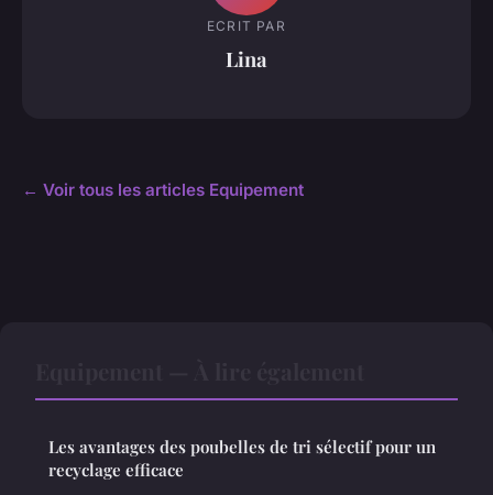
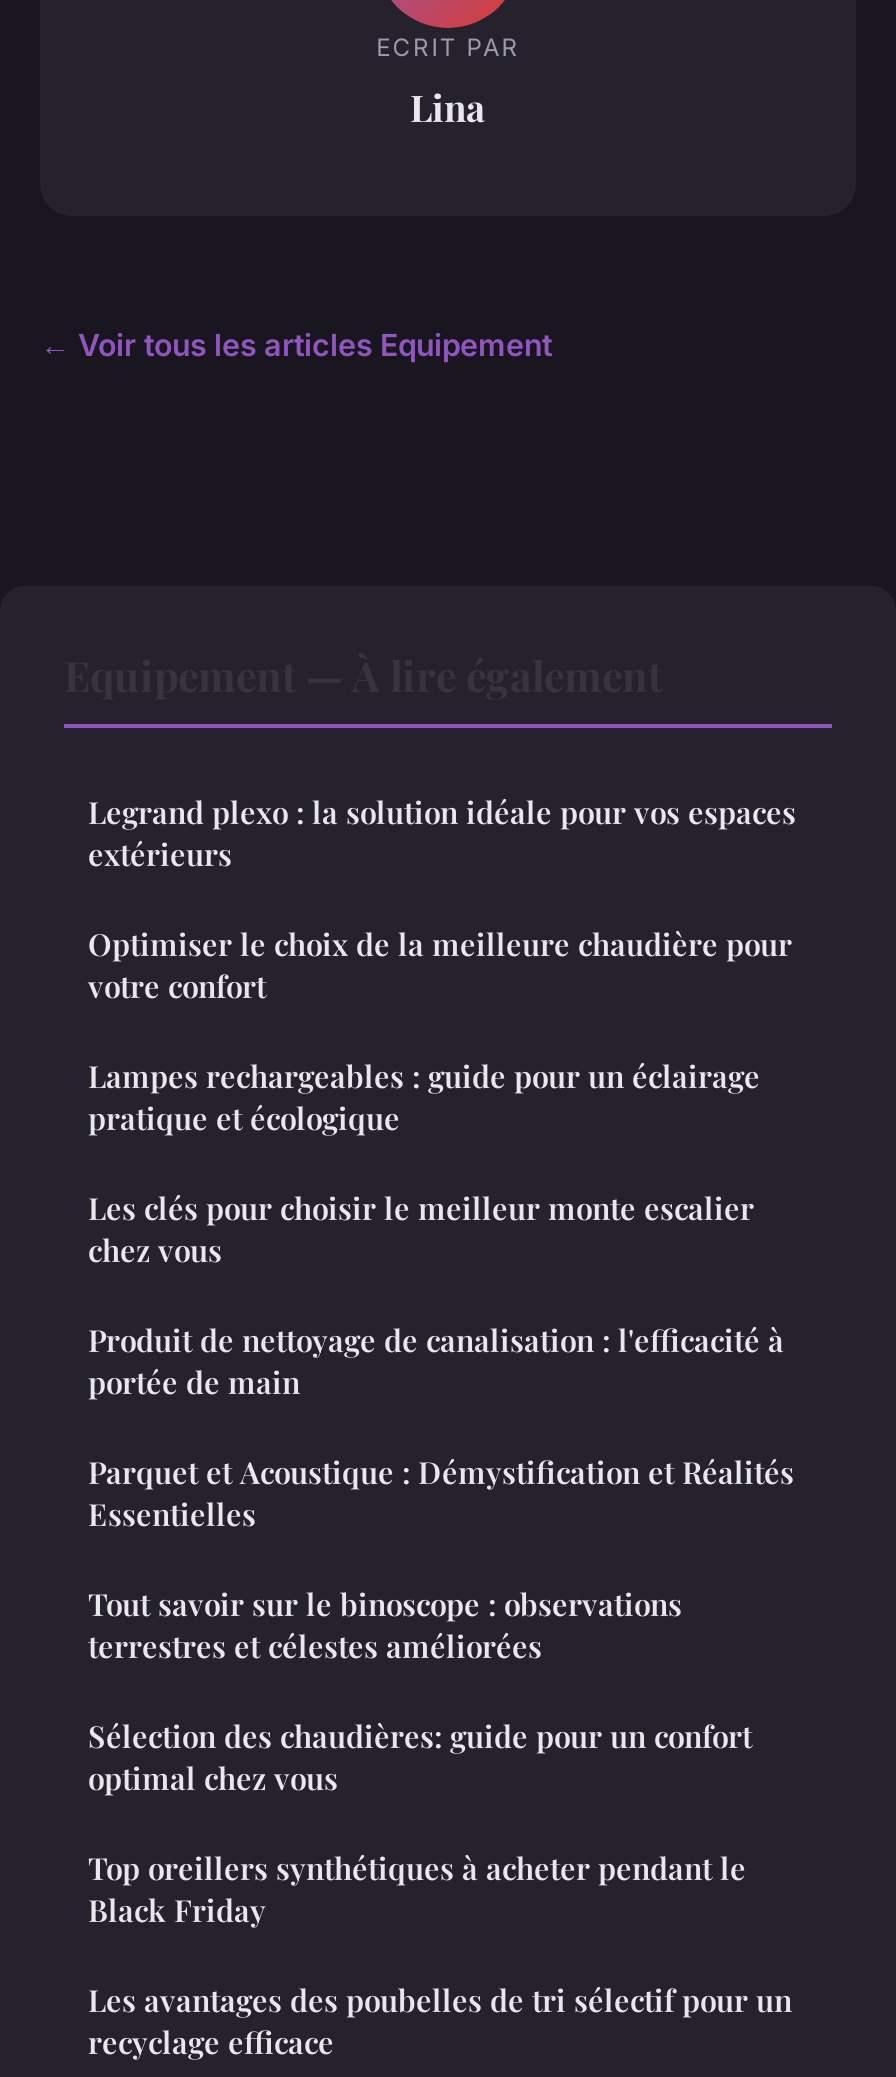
+ Legrand plexo : la solution idéale pour vos espaces
+ extérieurs
+ Optimiser le choix de la meilleure chaudière pour
+ votre confort
+ Lampes rechargeables : guide pour un éclairage
+ pratique et écologique
+ Les clés pour choisir le meilleur monte escalier
+ chez vous
+ Produit de nettoyage de canalisation : l'efficacité à
+ portée de main
+ Parquet et Acoustique : Démystification et Réalités
+ Essentielles
+ Tout savoir sur le binoscope : observations
+ terrestres et célestes améliorées
+ Sélection des chaudières: guide pour un confort
+ optimal chez vous
+ Top oreillers synthétiques à acheter pendant le
+ Black Friday
